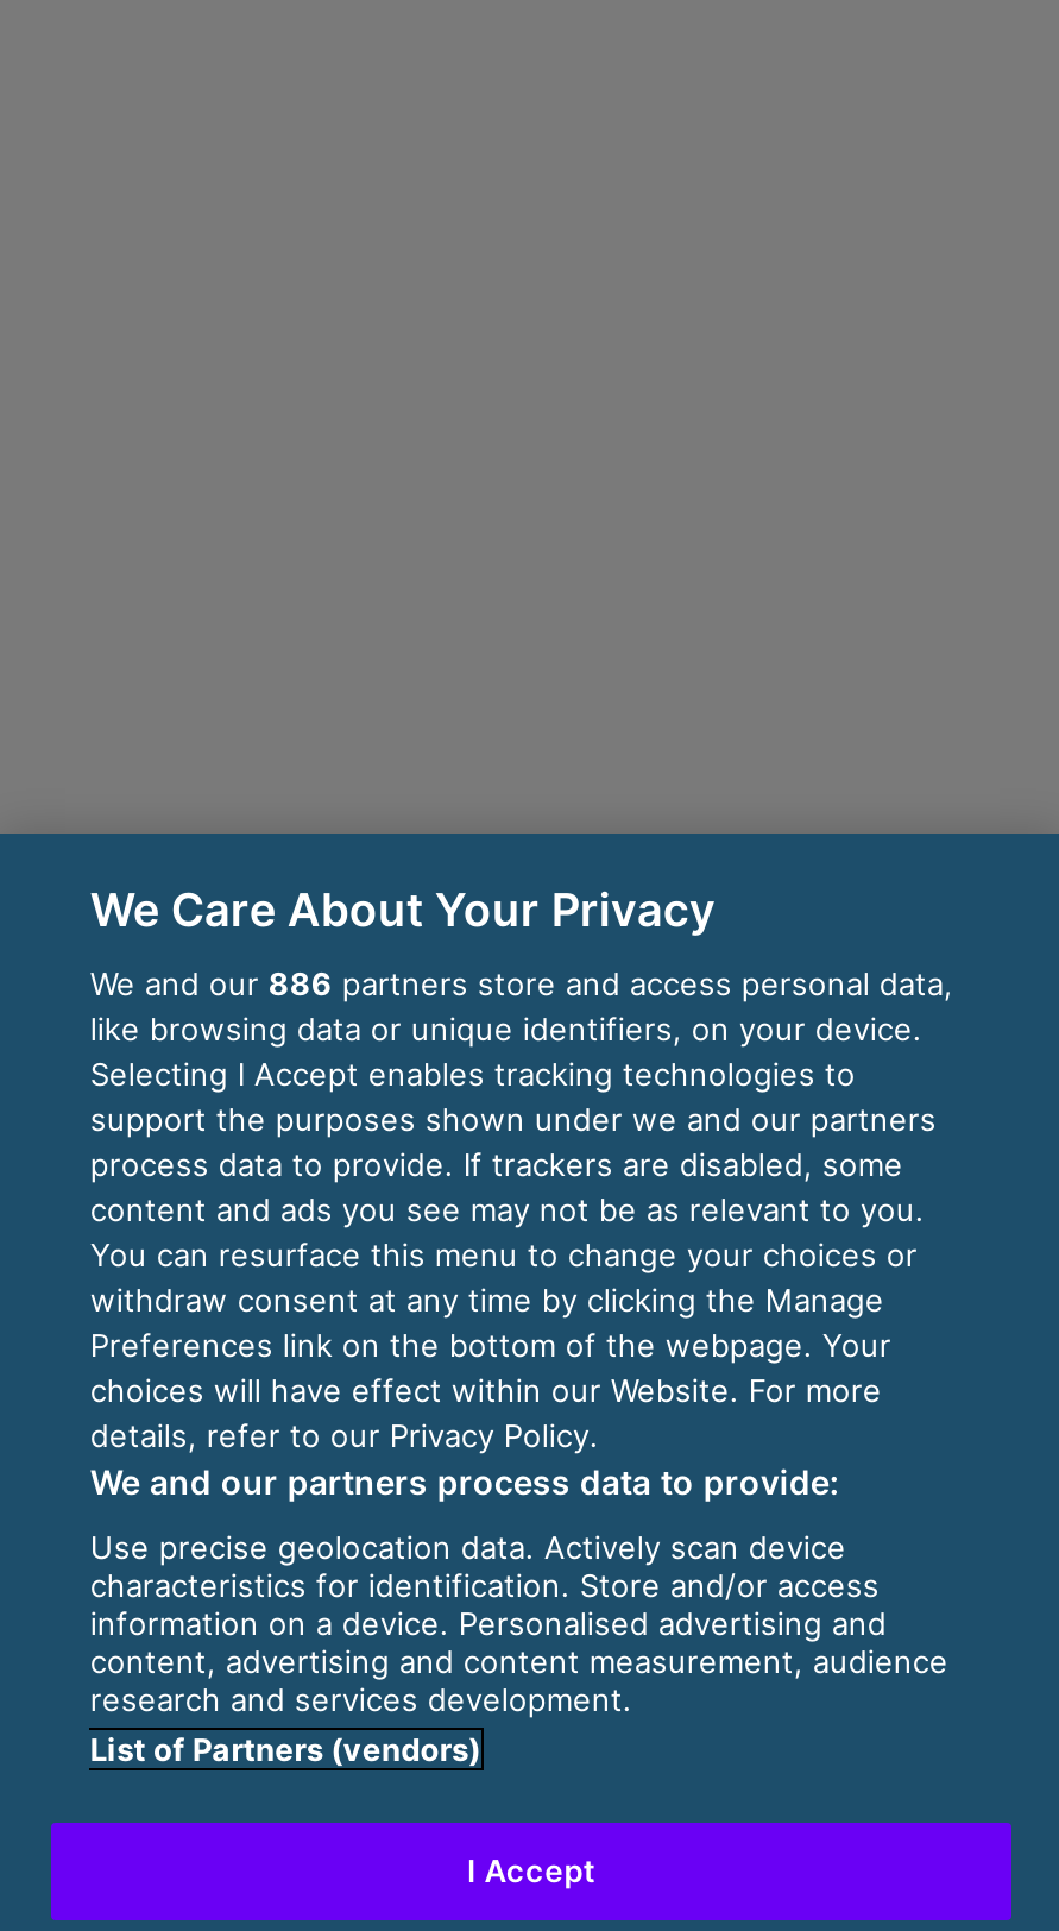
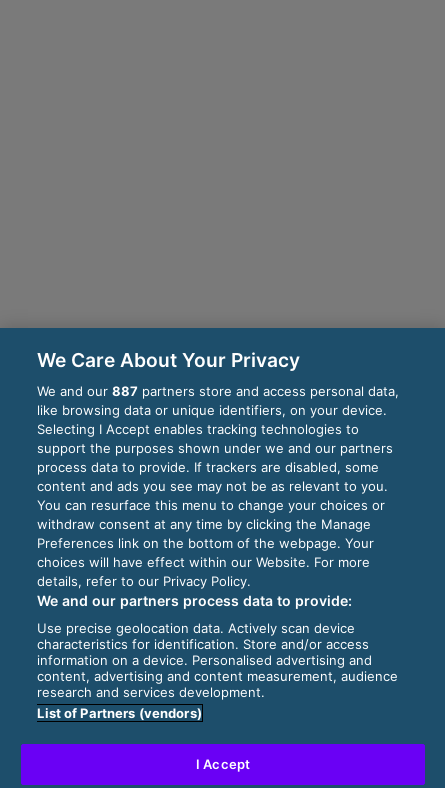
- We and our 886 partners store and access personal data,
+ We and our 887 partners store and access personal data,
